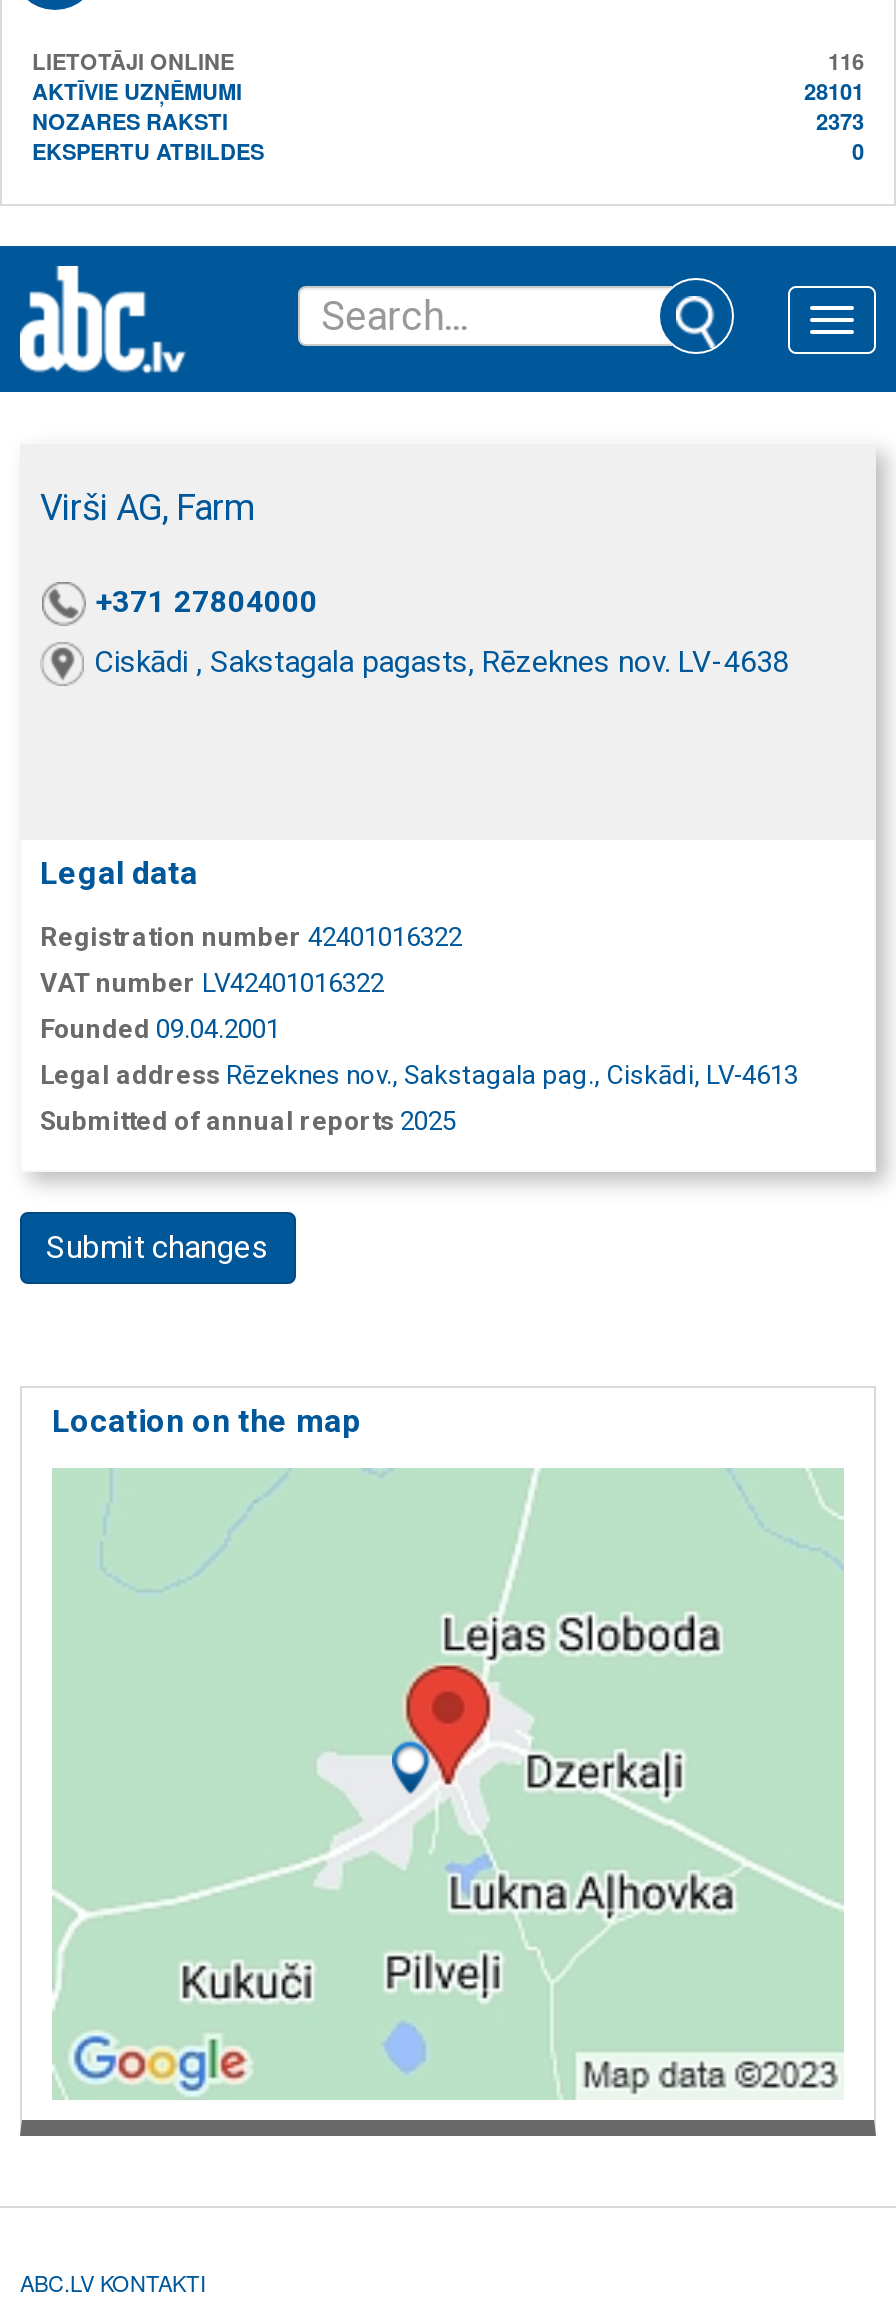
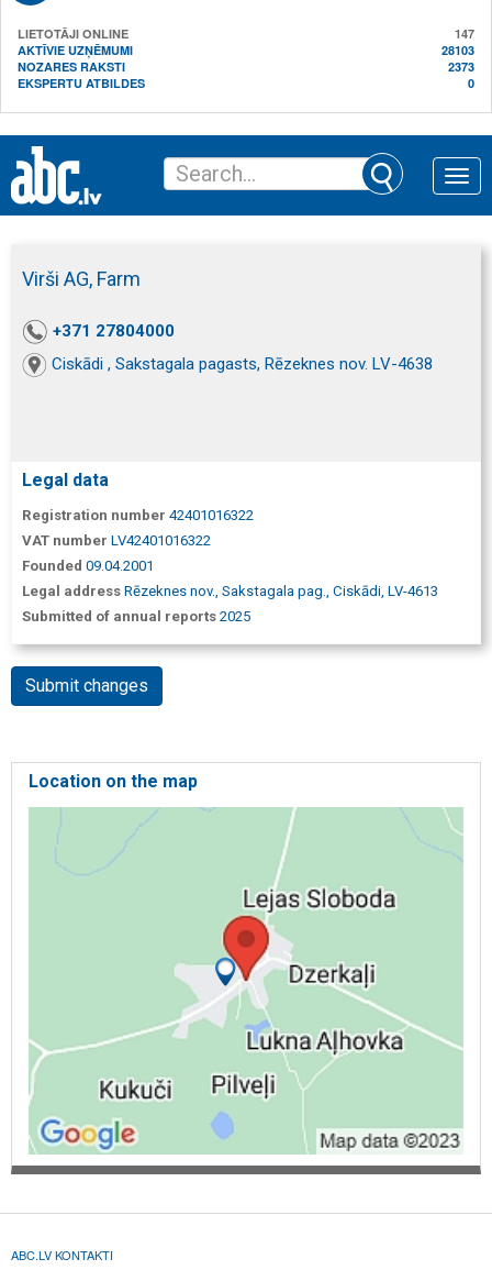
- 116
+ 147

- 28101
+ 28103
